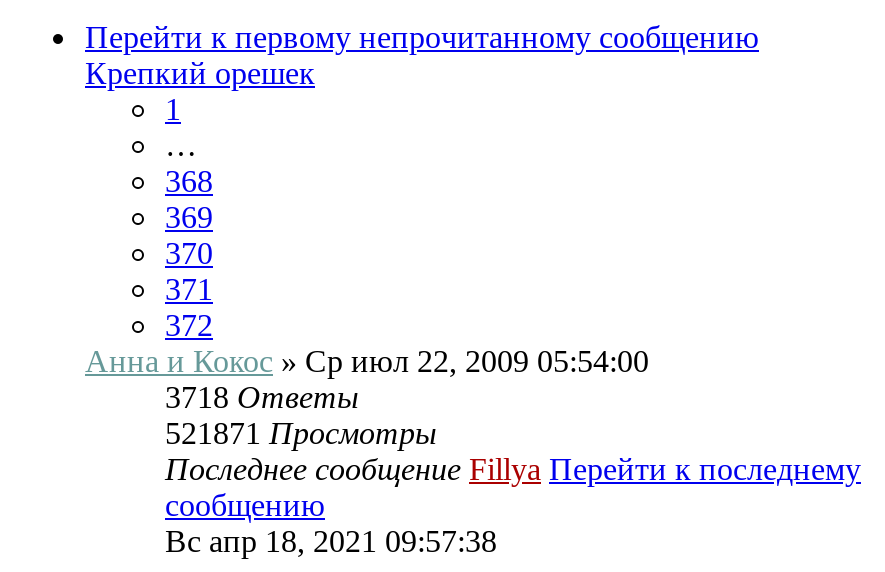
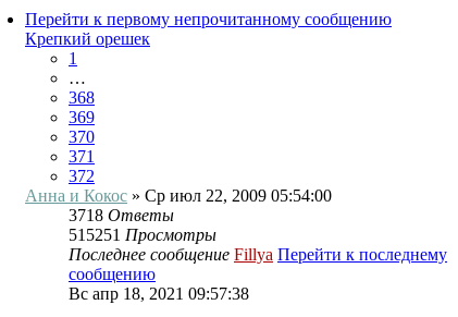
- 521871 Просмотры
+ 515251 Просмотры
